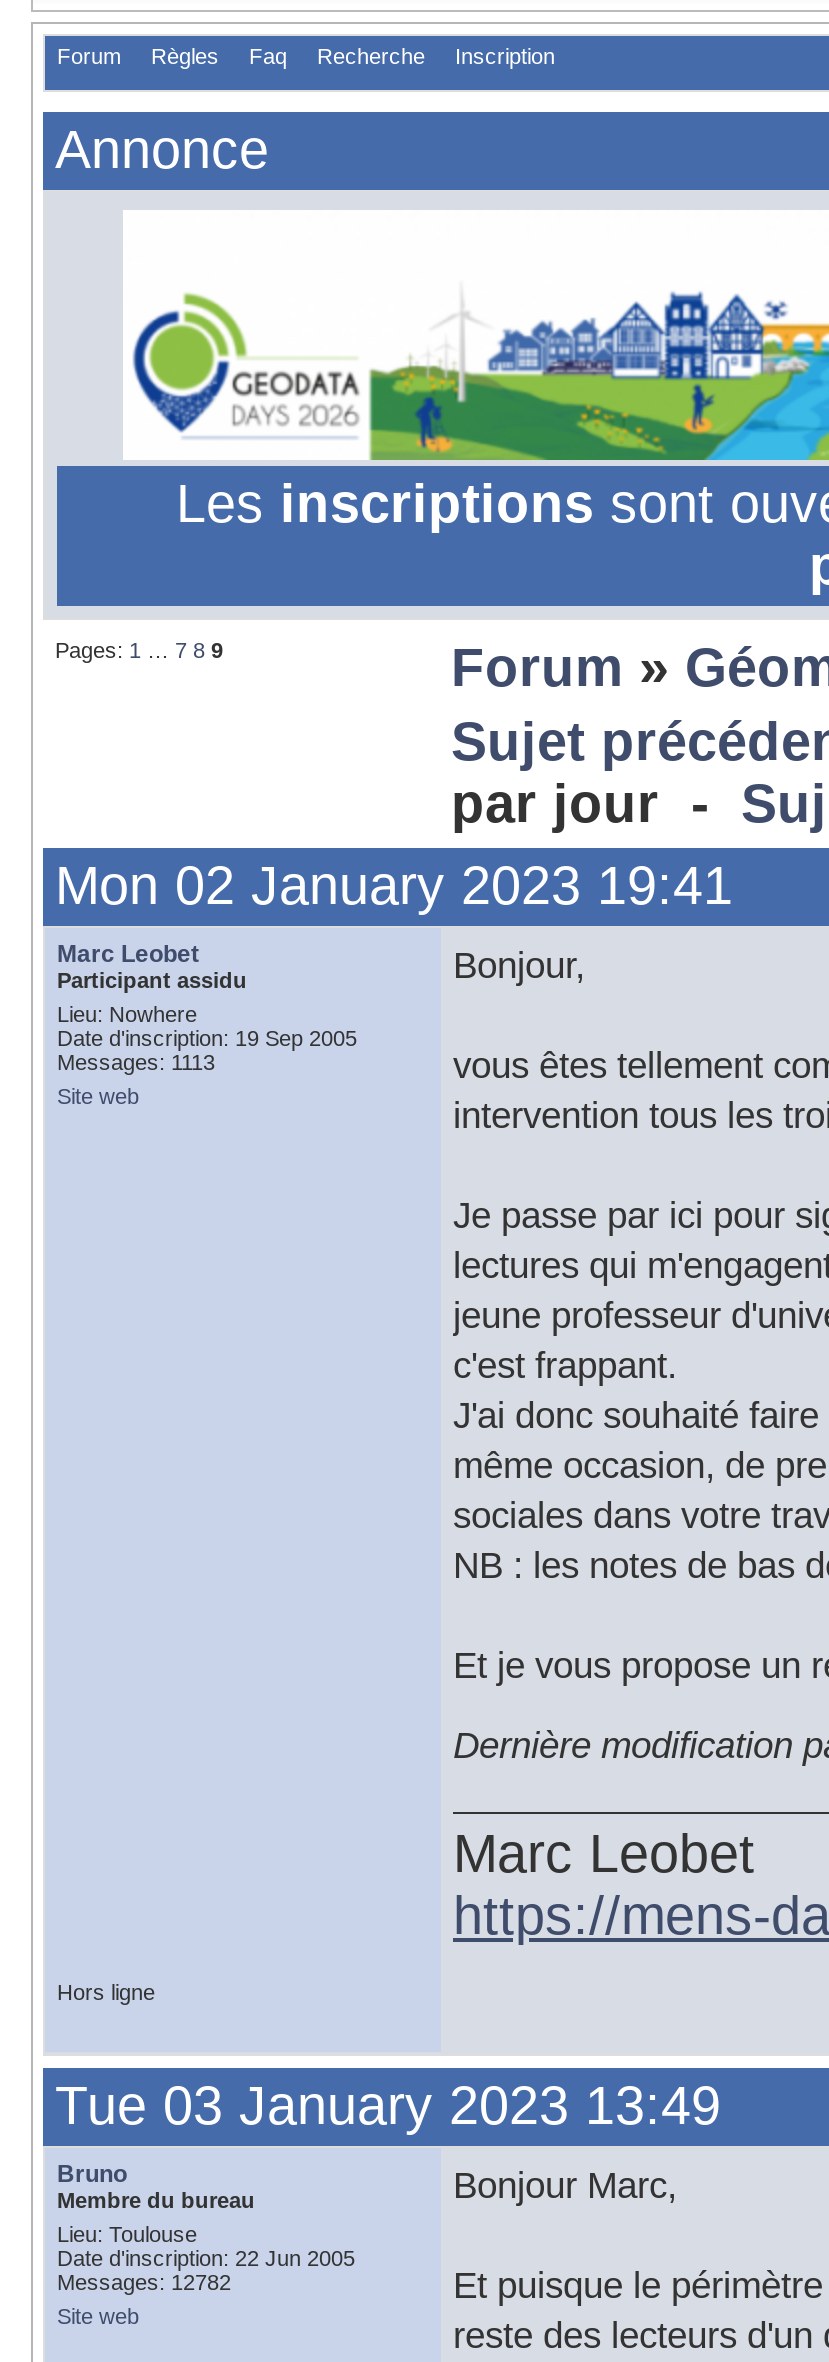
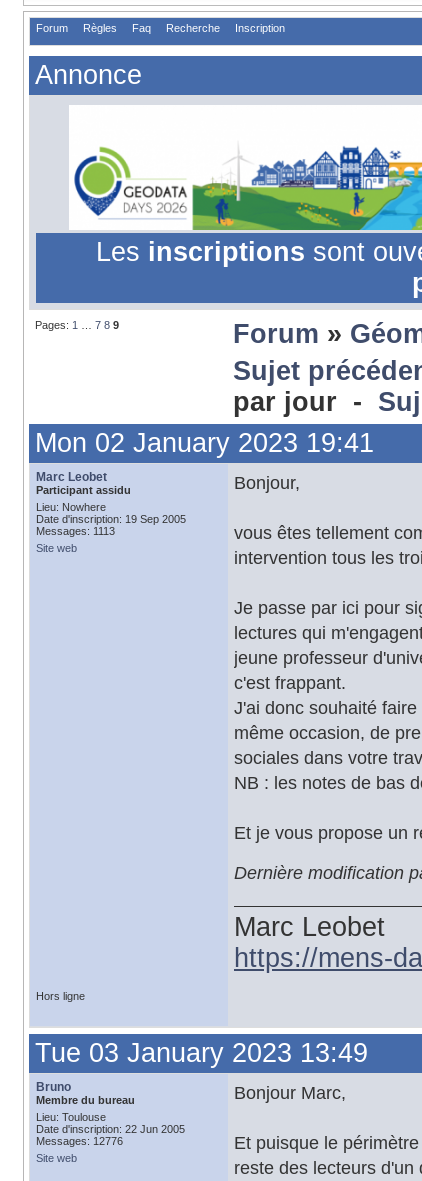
- Messages: 12782
+ Messages: 12776
